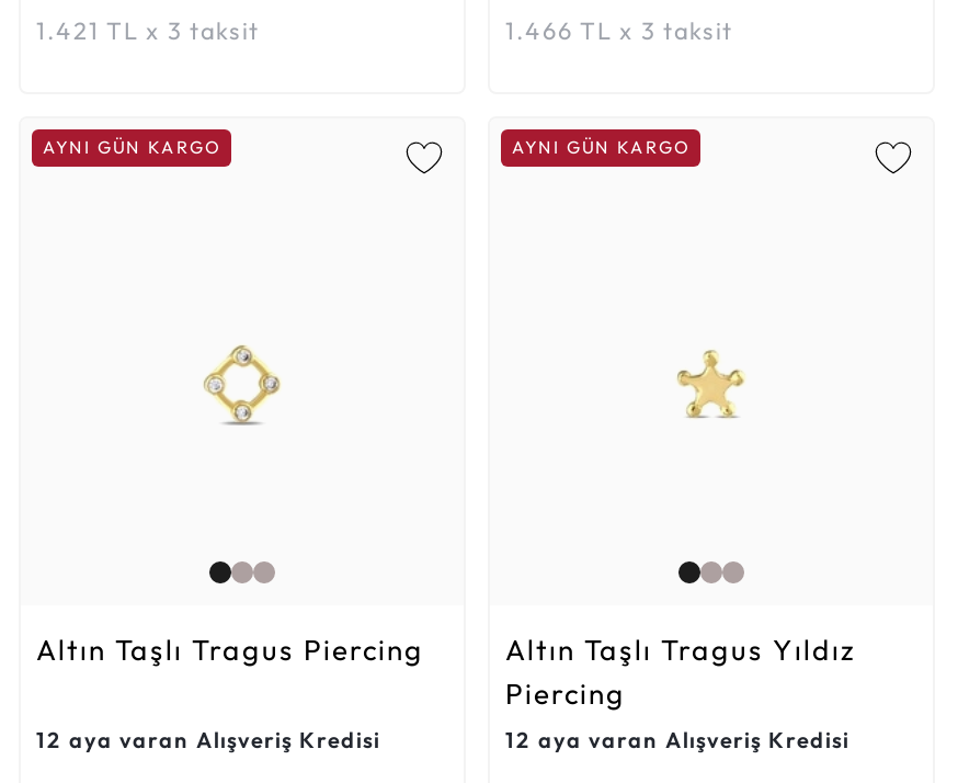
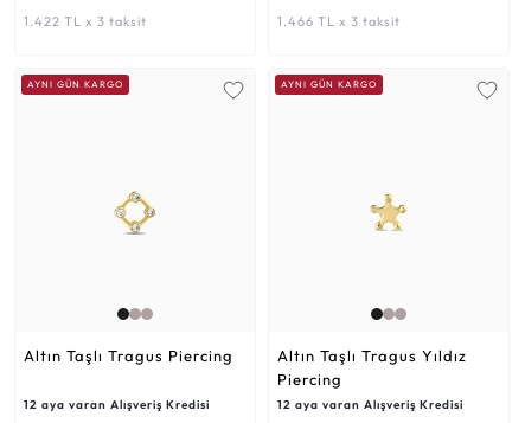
- 1.421 TL x 3 taksit
+ 1.422 TL x 3 taksit
